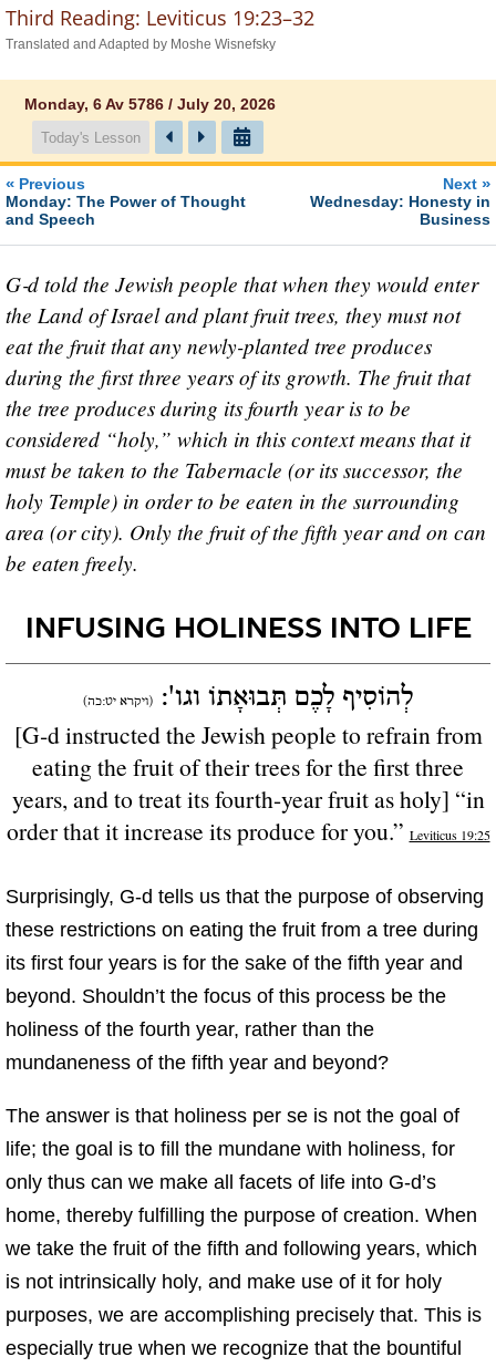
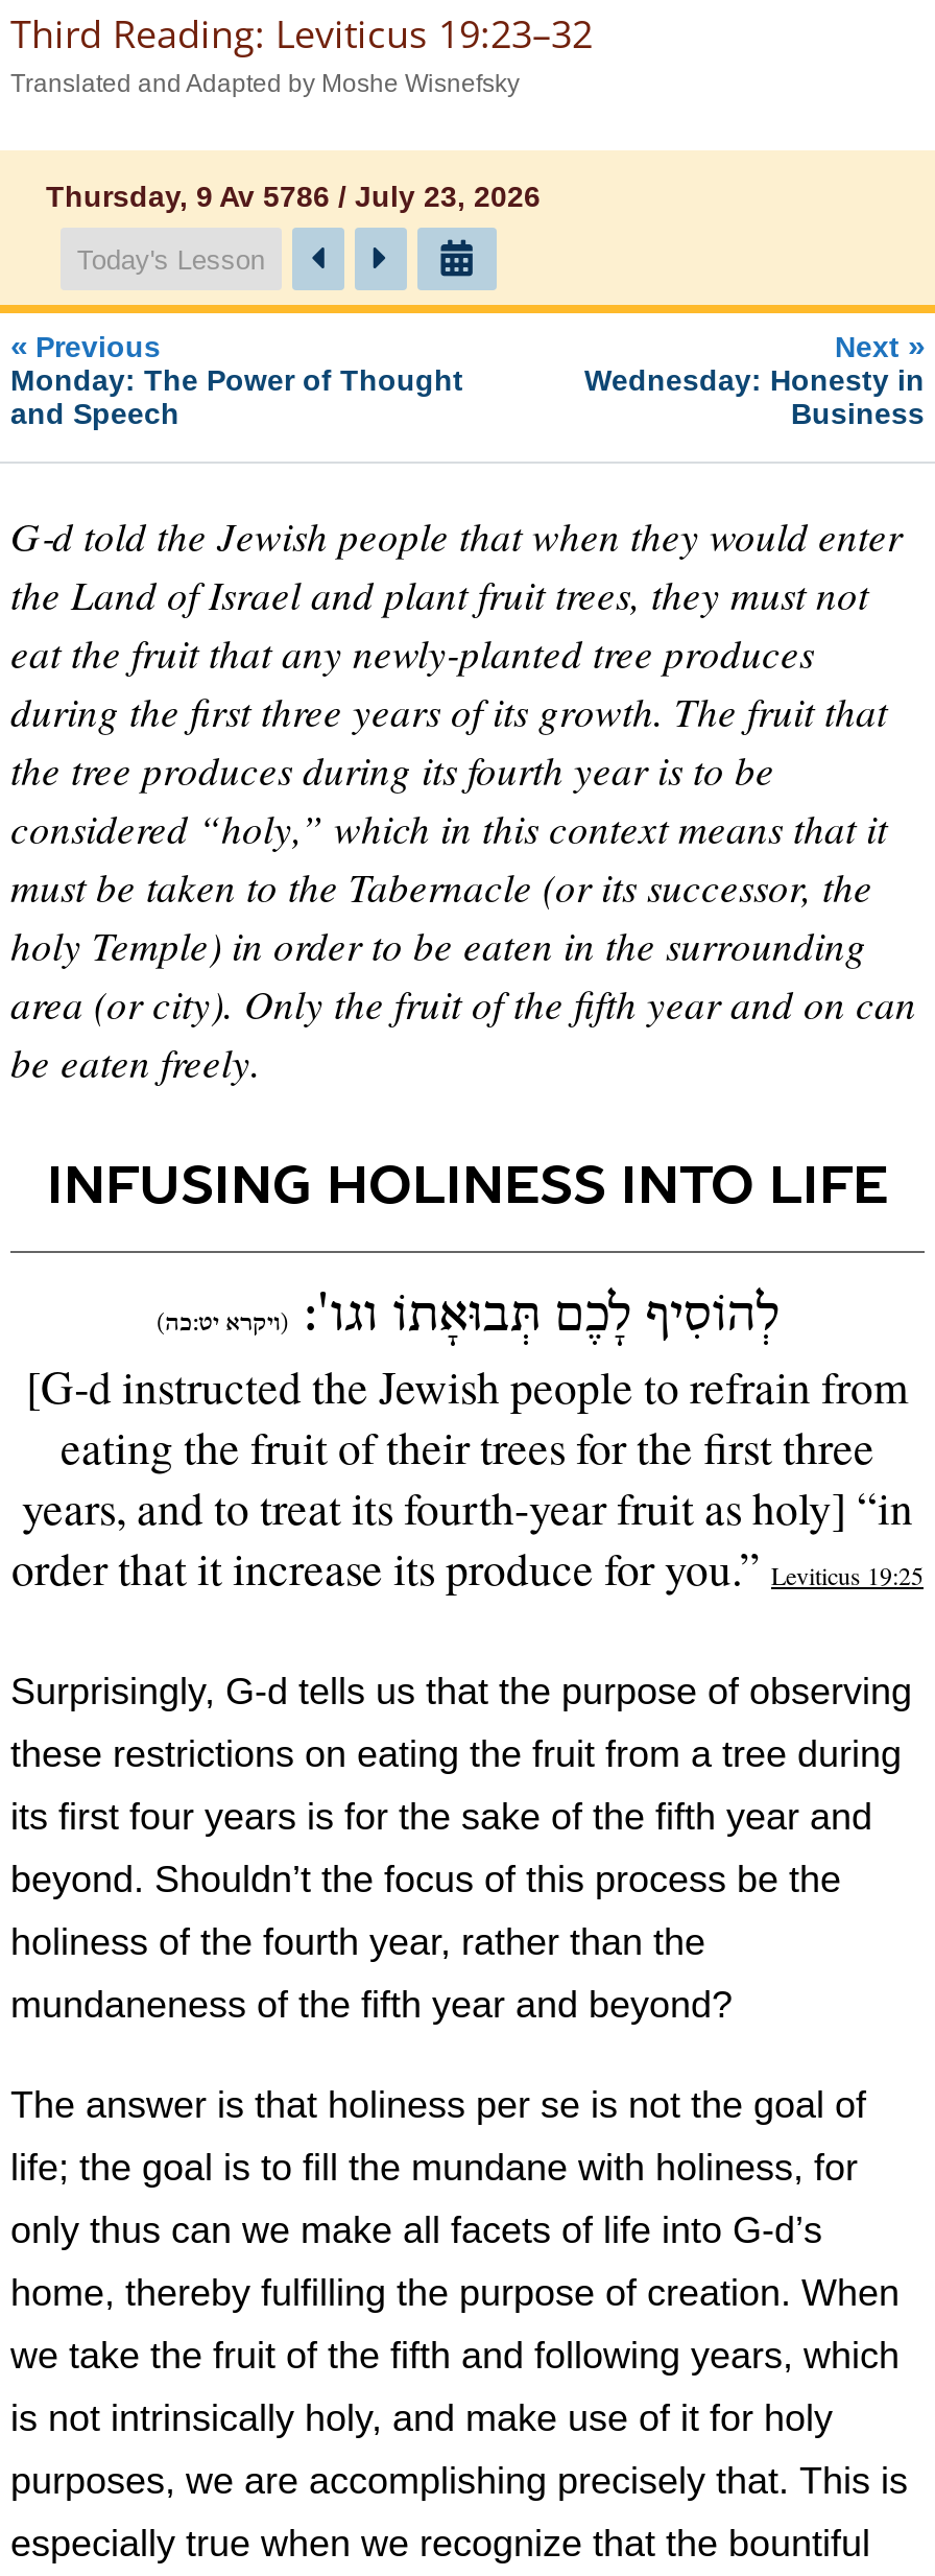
- Monday, 6 Av 5786 / July 20, 2026
+ Thursday, 9 Av 5786 / July 23, 2026
